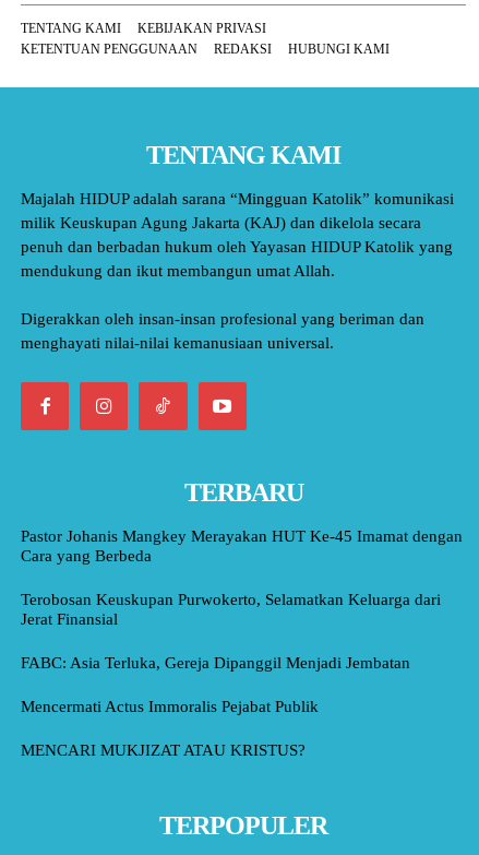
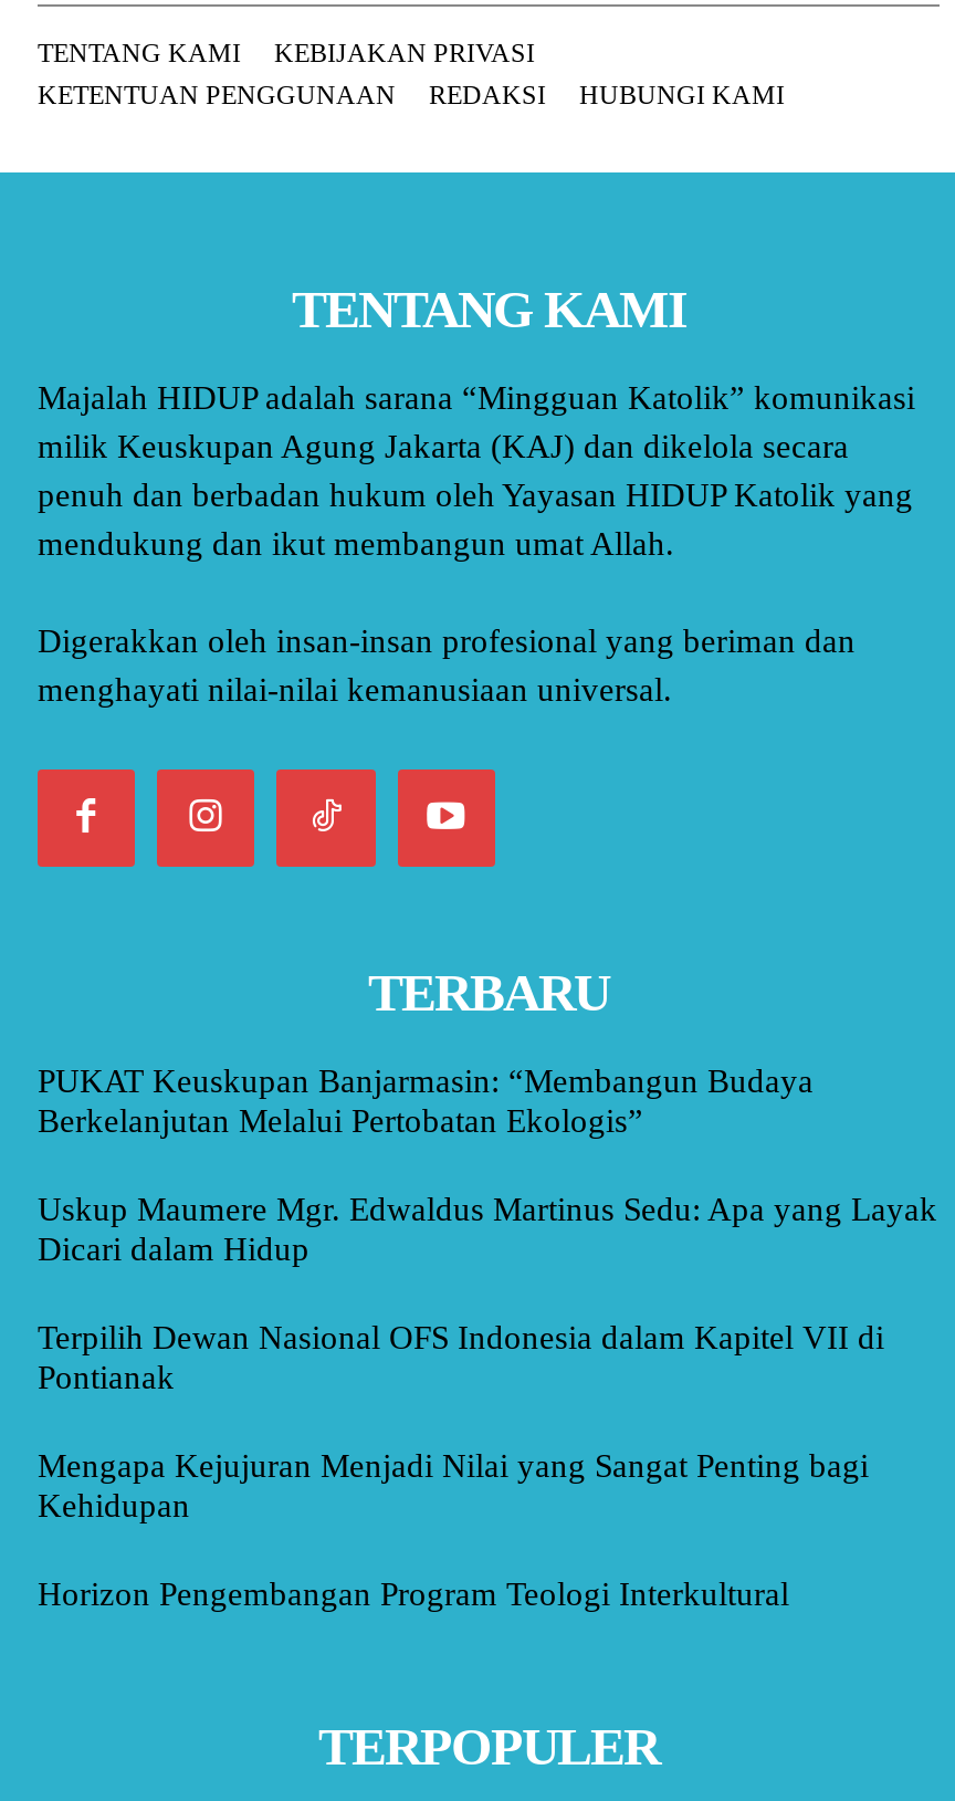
- Pastor Johanis Mangkey Merayakan HUT Ke-45 Imamat dengan
- Cara yang Berbeda
+ PUKAT Keuskupan Banjarmasin: “Membangun Budaya
+ Berkelanjutan Melalui Pertobatan Ekologis”

- Terobosan Keuskupan Purwokerto, Selamatkan Keluarga dari
- Jerat Finansial
+ Uskup Maumere Mgr. Edwaldus Martinus Sedu: Apa yang Layak
+ Dicari dalam Hidup

- FABC: Asia Terluka, Gereja Dipanggil Menjadi Jembatan
+ Terpilih Dewan Nasional OFS Indonesia dalam Kapitel VII di
+ Pontianak

- Mencermati Actus Immoralis Pejabat Publik
+ Mengapa Kejujuran Menjadi Nilai yang Sangat Penting bagi
+ Kehidupan

- MENCARI MUKJIZAT ATAU KRISTUS?
+ Horizon Pengembangan Program Teologi Interkultural
